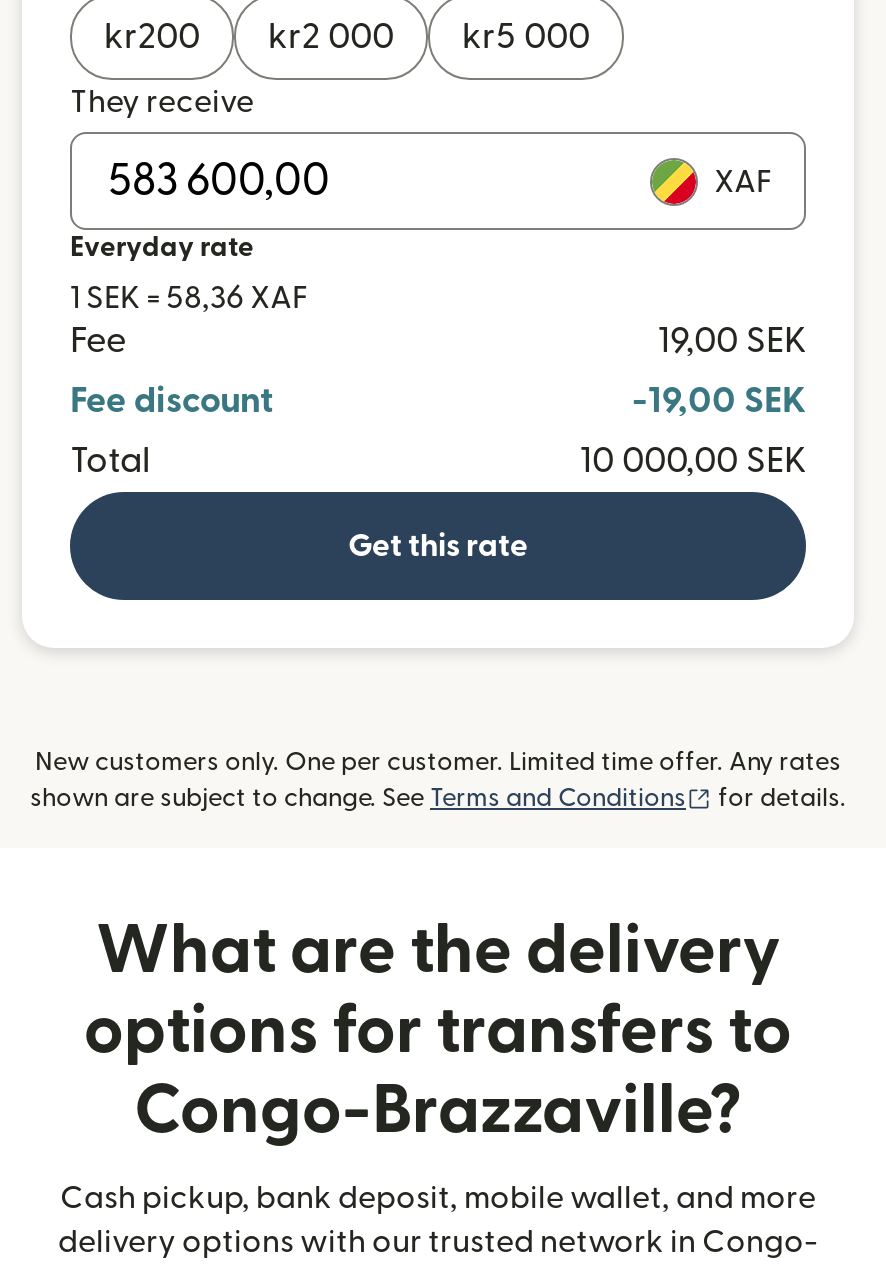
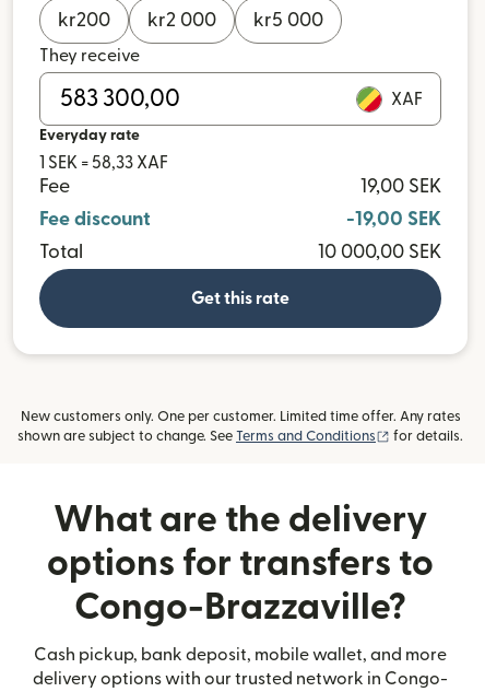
- 1 SEK = 58,36 XAF
+ 1 SEK = 58,33 XAF
